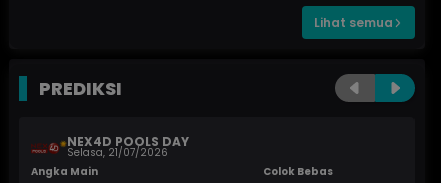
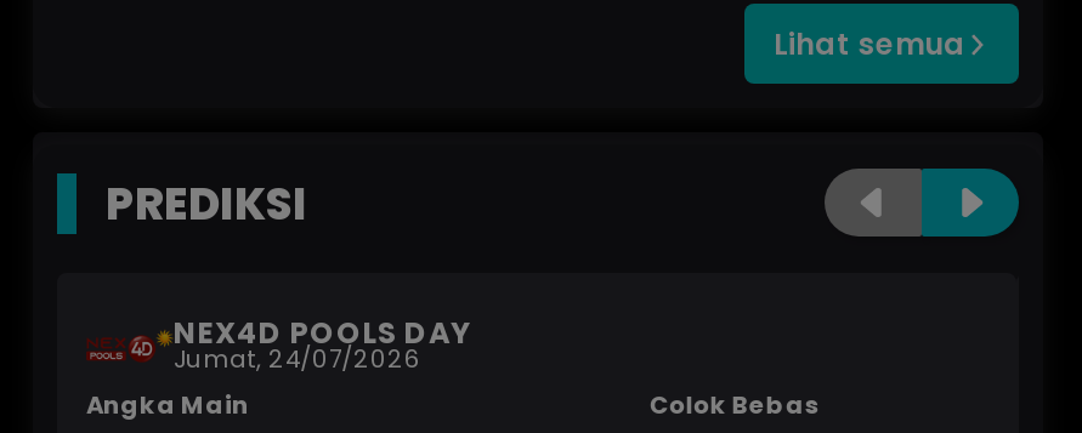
- Selasa, 21/07/2026
+ Jumat, 24/07/2026
